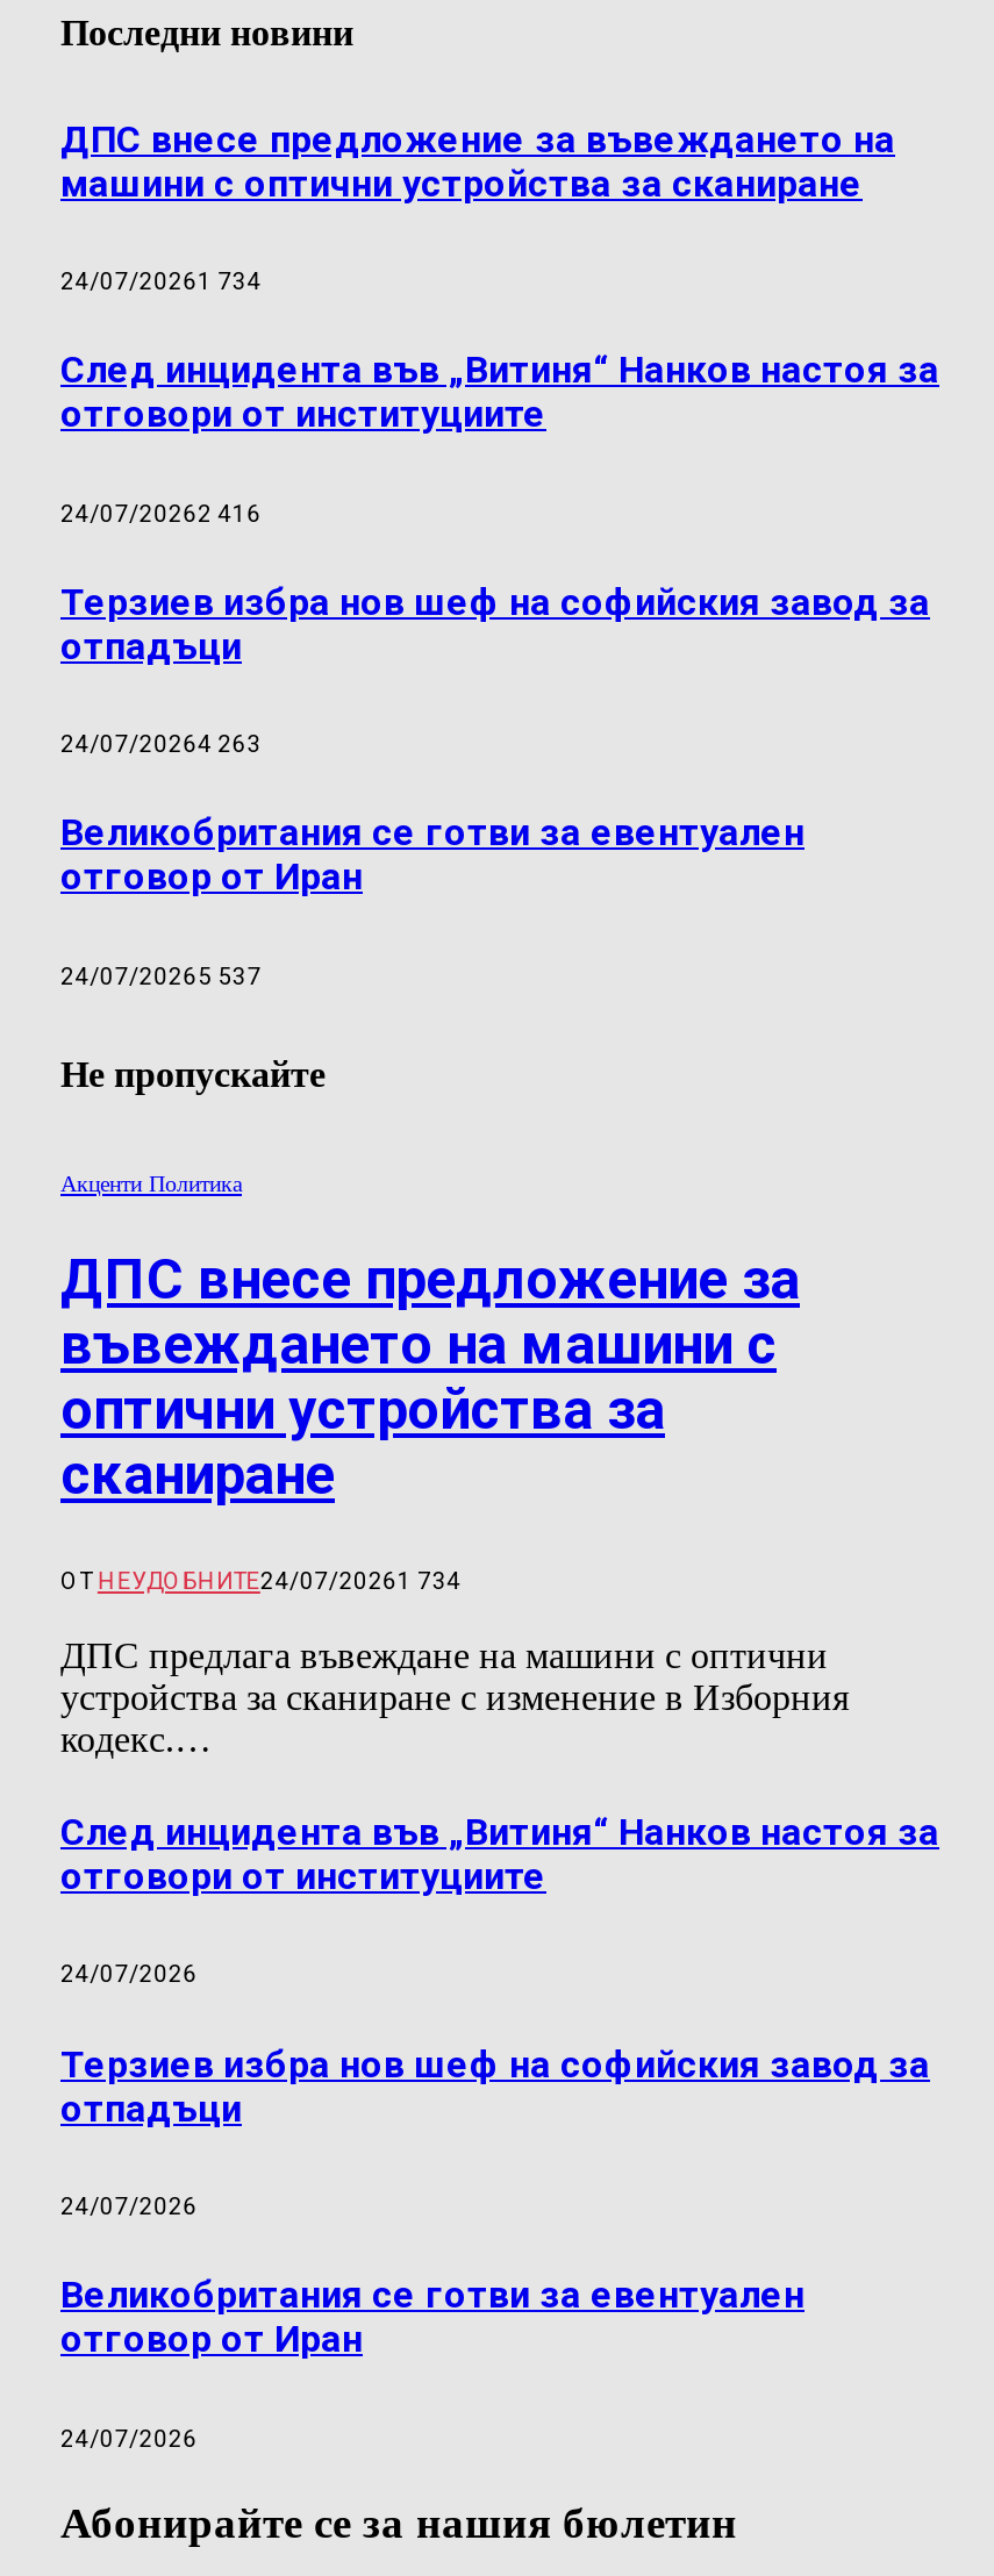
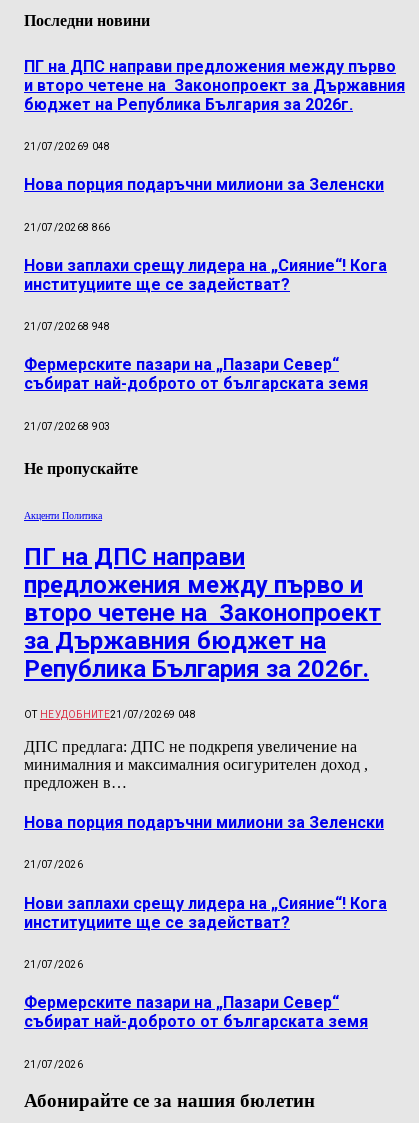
- ДПС внесе предложение за въвеждането на
- машини с оптични устройства за сканиране
+ ПГ на ДПС направи предложения между първо
+ и второ четене на Законопроект за Държавния
+ бюджет на Република България за 2026г.

- 24/07/20261 734
+ 21/07/20269 048

- След инцидента във „Витиня“ Нанков настоя за
- отговори от институциите
+ Нова порция подаръчни милиони за Зеленски

- 24/07/20262 416
+ 21/07/20268 866

- Терзиев избра нов шеф на софийския завод за
- отпадъци
+ Нови заплахи срещу лидера на „Сияние“! Кога
+ институциите ще се задействат?

- 24/07/20264 263
+ 21/07/20268 948

- Великобритания се готви за евентуален
- отговор от Иран
+ Фермерските пазари на „Пазари Север“
+ събират най-доброто от българската земя

- 24/07/2026 5 537
+ 21/07/2026 8 903

- ДПС внесе предложение за
- въвеждането на машини с
- оптични устройства за
- сканиране
+ ПГ на ДПС направи
+ предложения между първо и
+ второ четене на Законопроект
+ за Държавния бюджет на
+ Република България за 2026г.

- ОТ НЕУДОБНИТЕ24/07/2026 1 734
+ ОТ НЕУДОБНИТЕ21/07/2026 9 048

- ДПС предлага въвеждане на машини с оптични
- устройства за сканиране с изменение в Изборния
- кодекс.…
+ ДПС предлага: ДПС не подкрепя увеличение на
+ минималния и максималния осигурителен доход ,
+ предложен в…

- След инцидента във „Витиня“ Нанков настоя за
- отговори от институциите
+ Нова порция подаръчни милиони за Зеленски

- 24/07/2026
+ 21/07/2026

- Терзиев избра нов шеф на софийския завод за
- отпадъци
+ Нови заплахи срещу лидера на „Сияние“! Кога
+ институциите ще се задействат?

- 24/07/2026
+ 21/07/2026

- Великобритания се готви за евентуален
- отговор от Иран
+ Фермерските пазари на „Пазари Север“
+ събират най-доброто от българската земя

- 24/07/2026
+ 21/07/2026
